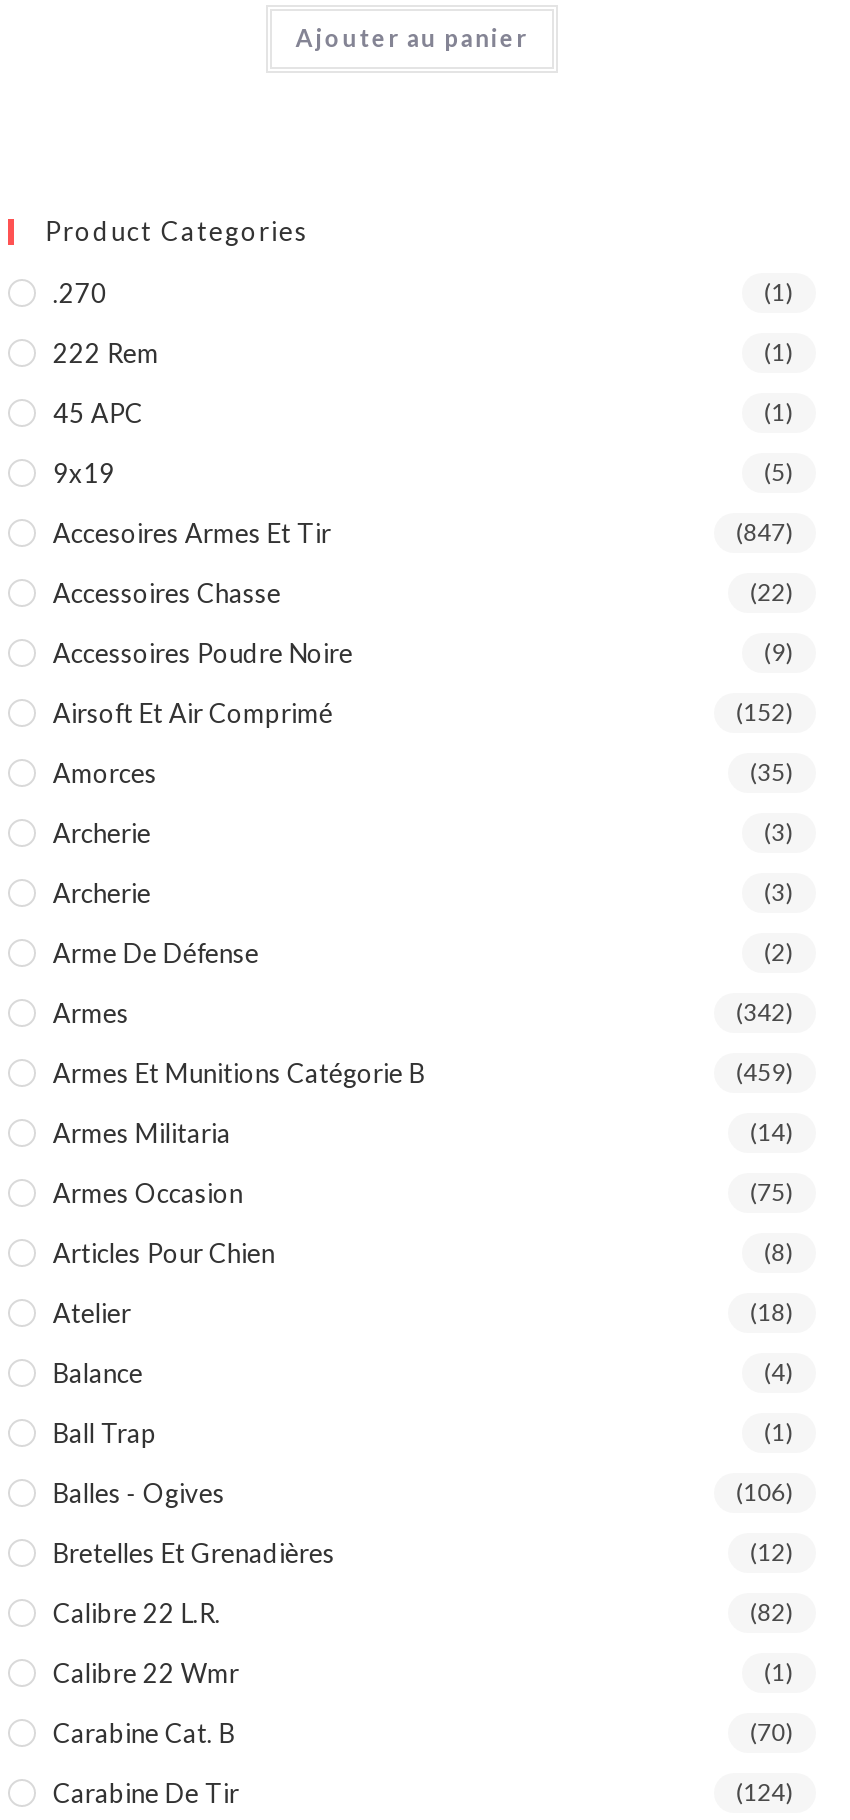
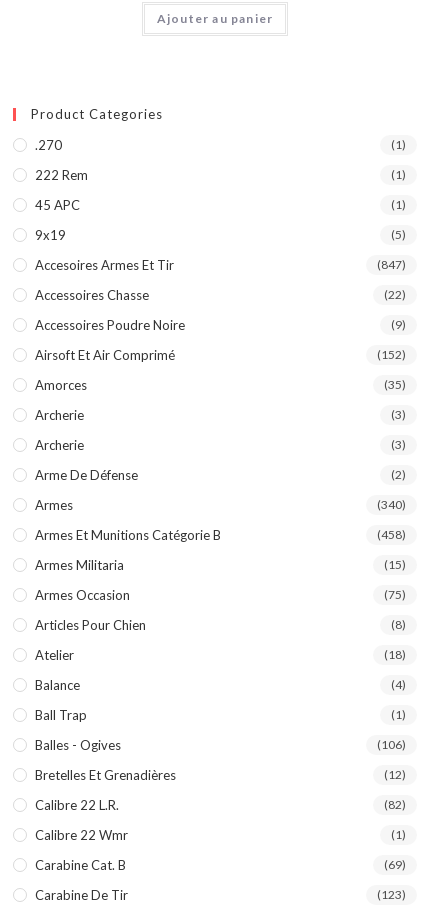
- (342)
+ (340)

- (459)
+ (458)

- (14)
+ (15)

- (70)
+ (69)

- (124)
+ (123)
